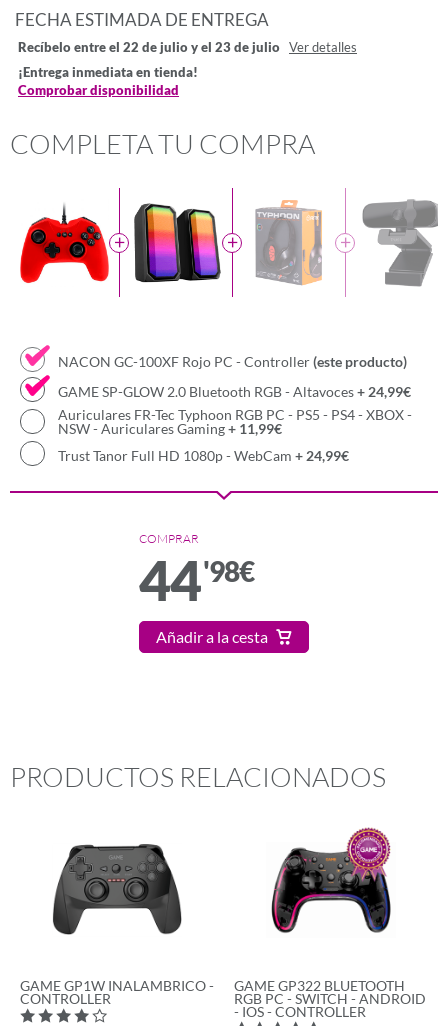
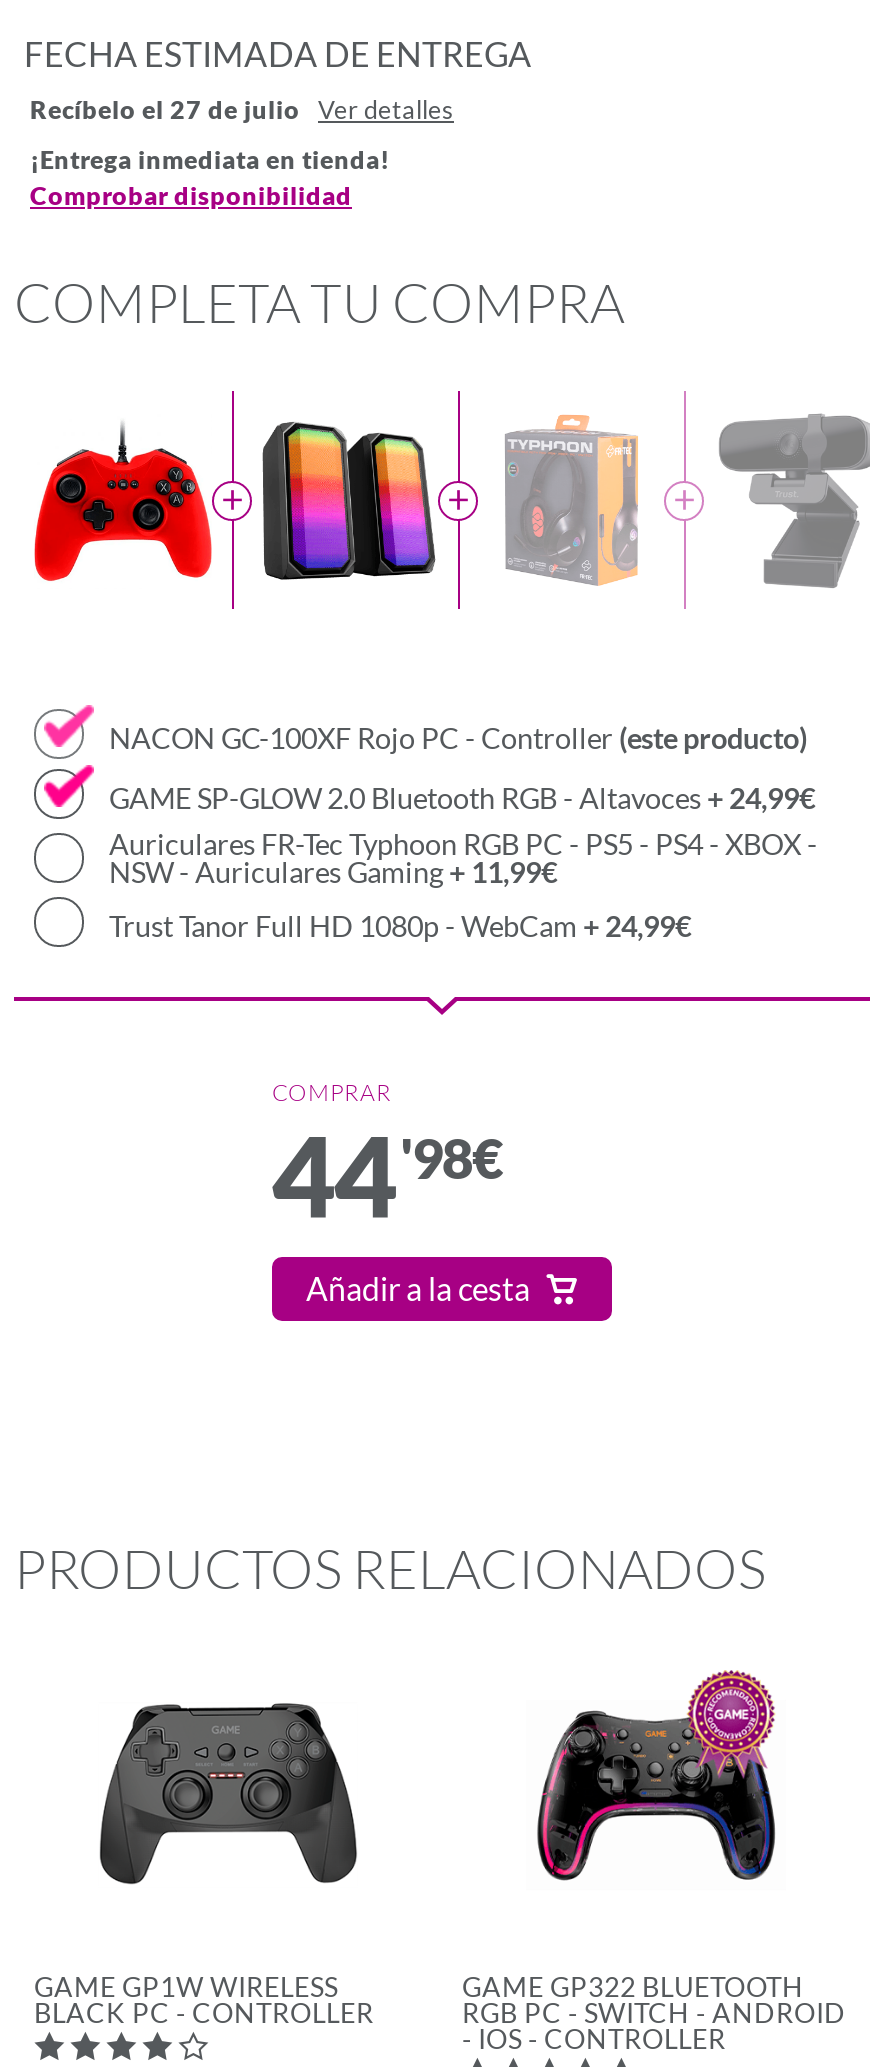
- Recíbelo entre el 22 de julio y el 23 de julio Ver detalles
+ Recíbelo el 27 de julio Ver detalles

- GAME GP1W INALAMBRICO -
- CONTROLLER
+ GAME GP1W WIRELESS
+ BLACK PC - CONTROLLER
